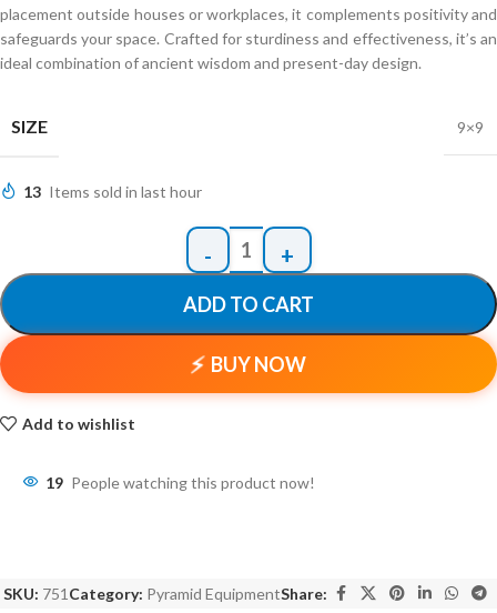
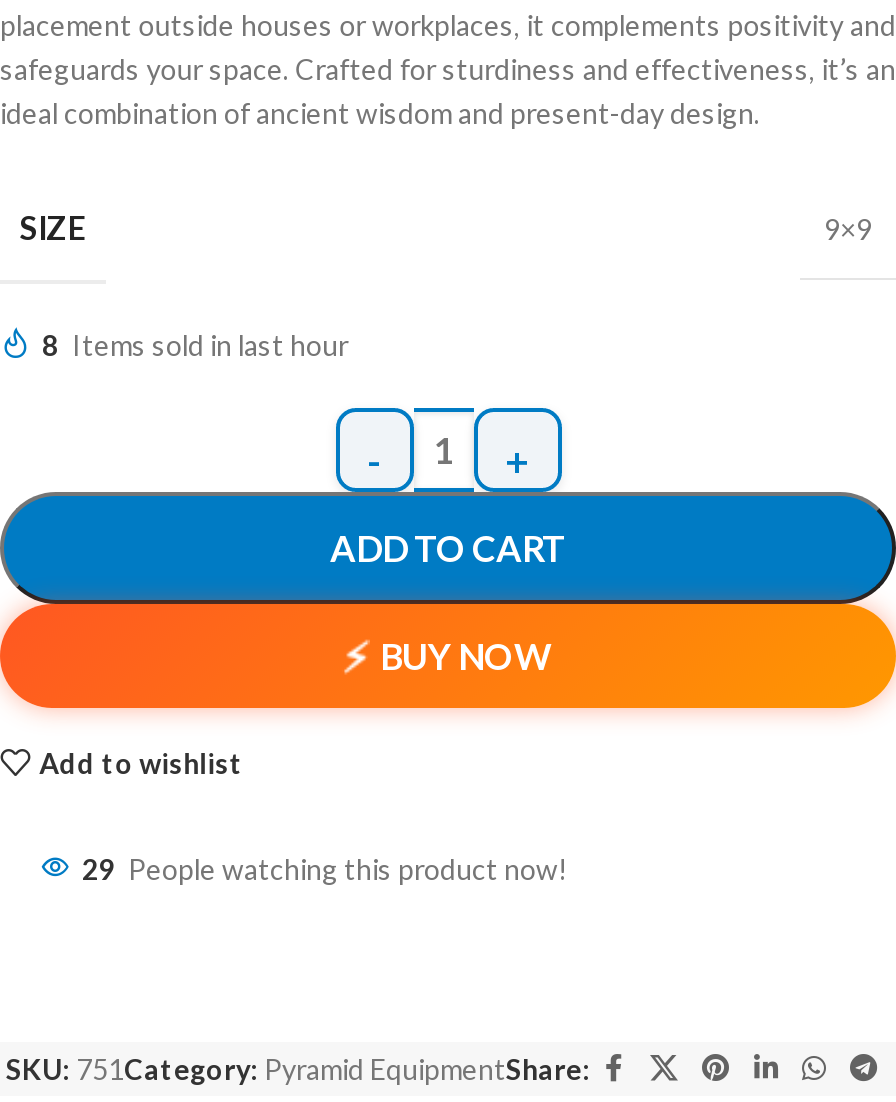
- 13 Items sold in last hour
+ 8 Items sold in last hour

- 19 People watching this product now!
+ 29 People watching this product now!
